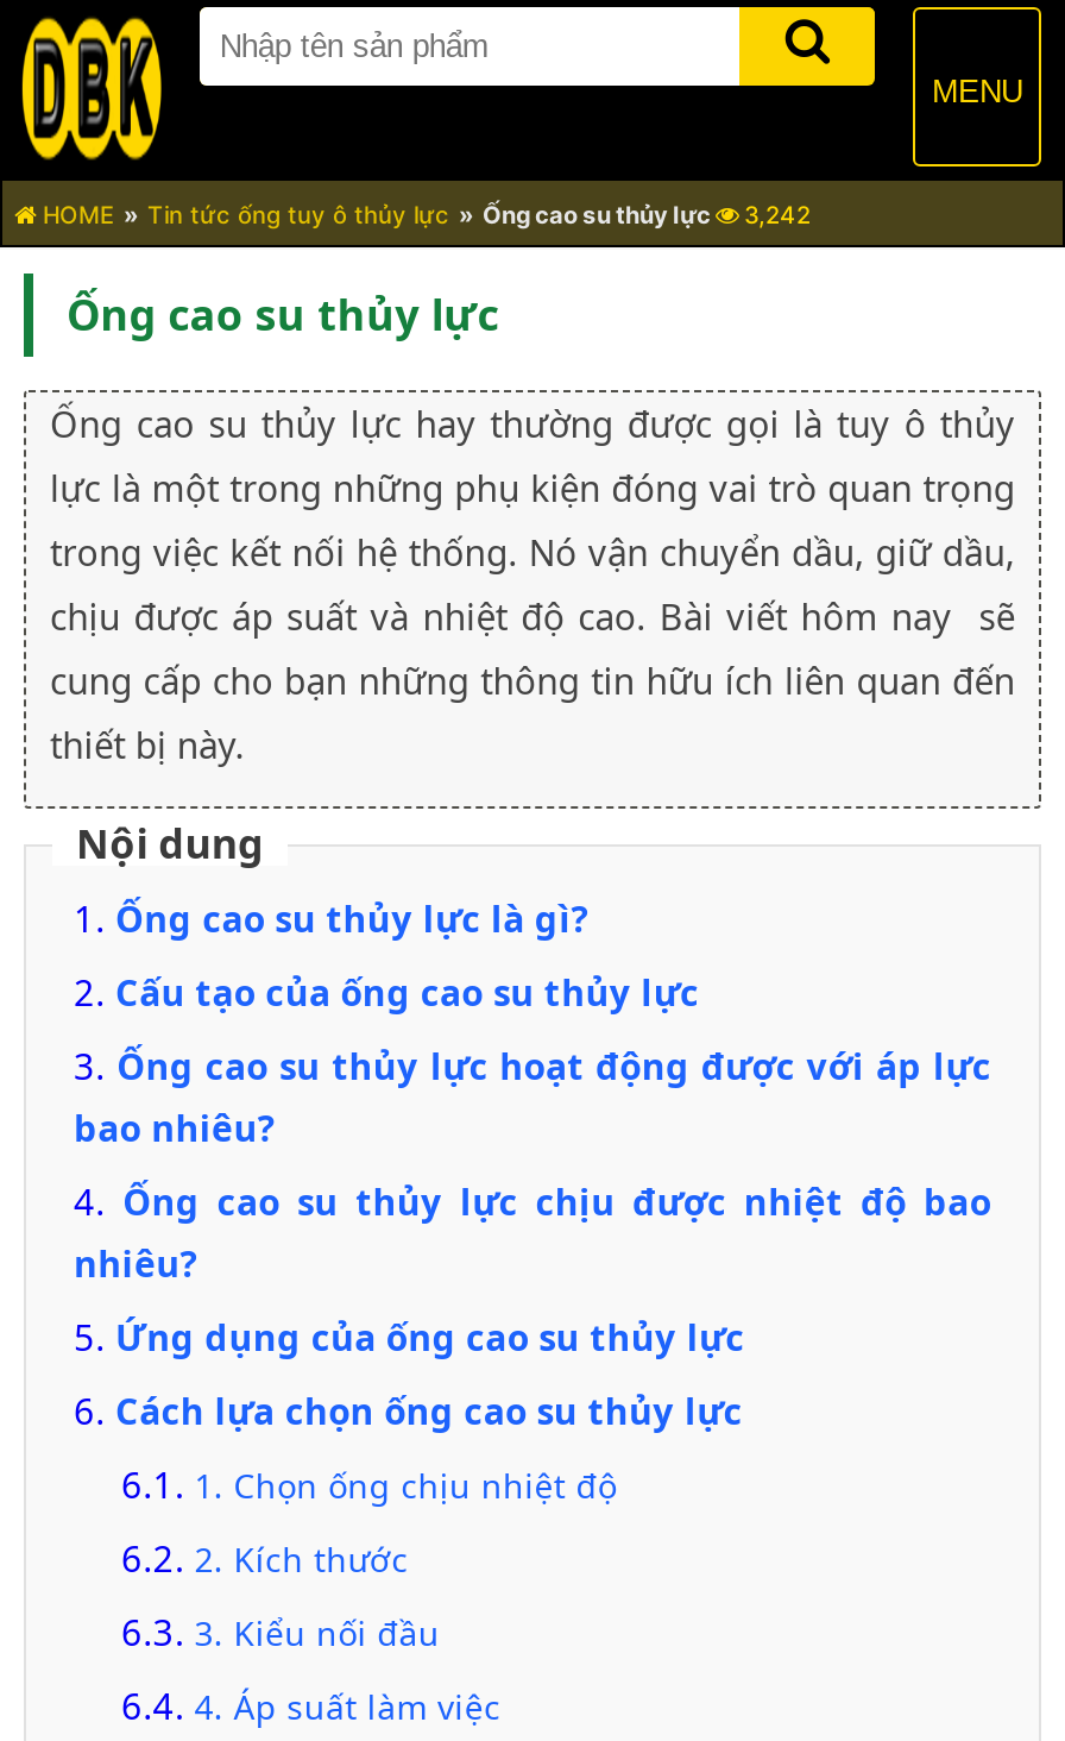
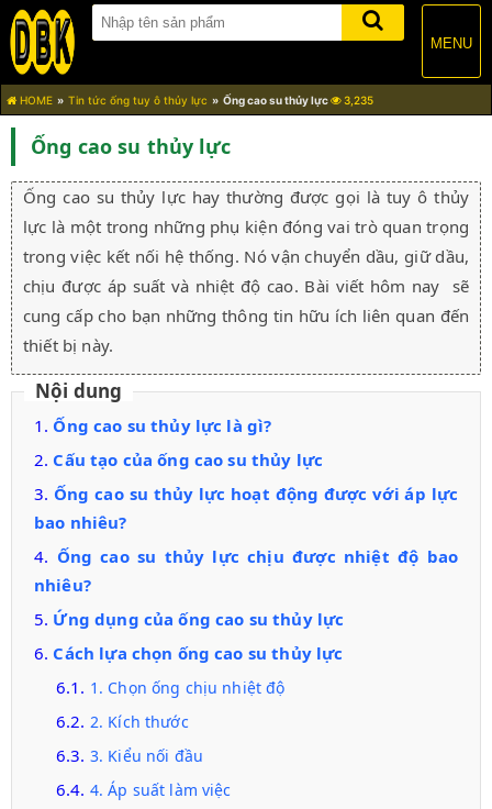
- HOME Tin tức ống tuy ô thủy lực Ống cao su thủy lực 3,242
+ HOME Tin tức ống tuy ô thủy lực Ống cao su thủy lực 3,235
